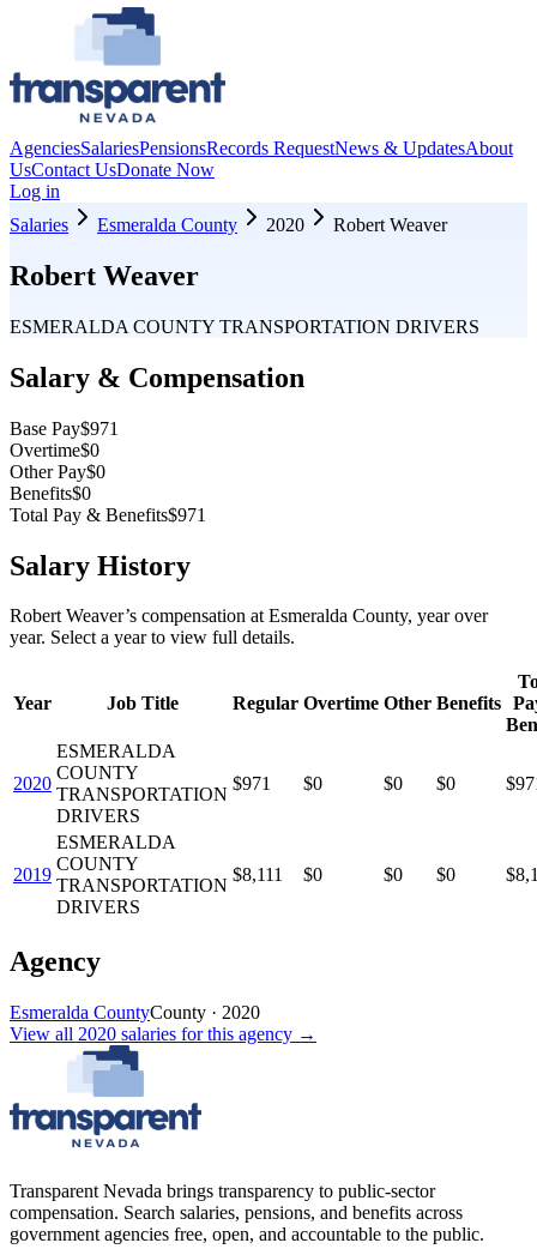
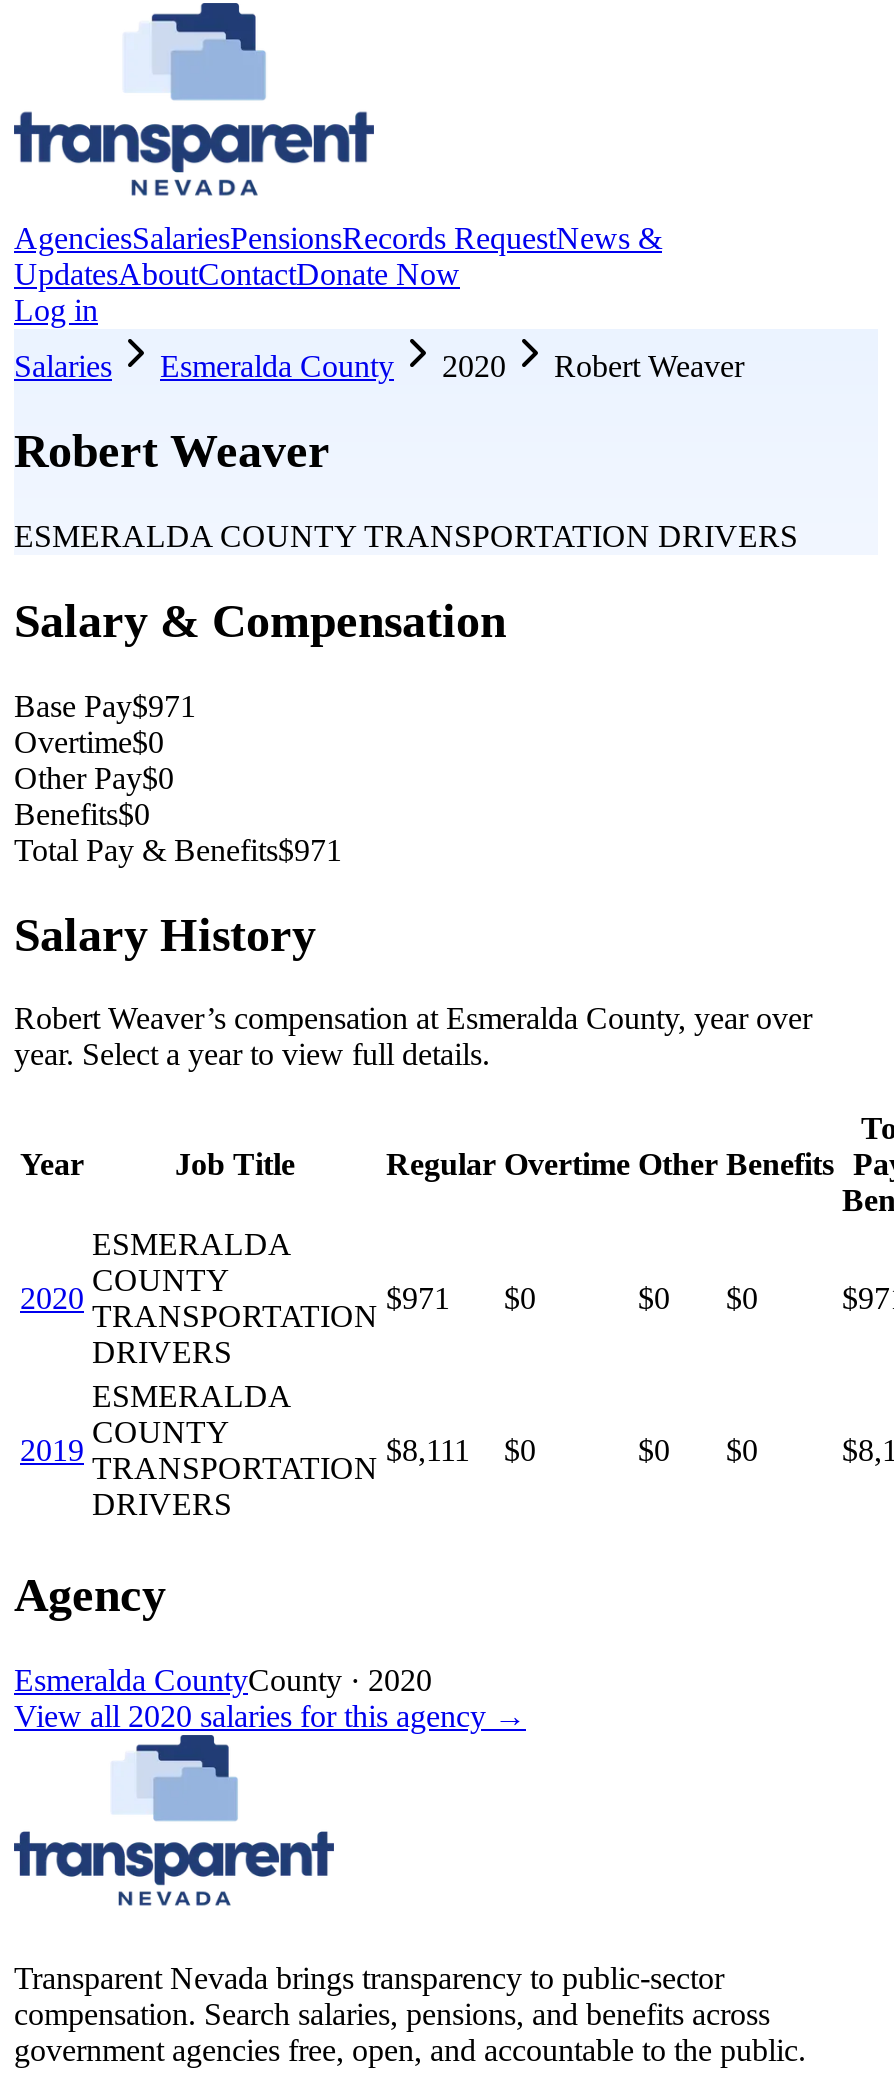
- AgenciesSalariesPensionsRecords RequestNews & UpdatesAbout
- UsContact UsDonate Now
+ AgenciesSalariesPensionsRecords RequestNews &
+ UpdatesAboutContactDonate Now
